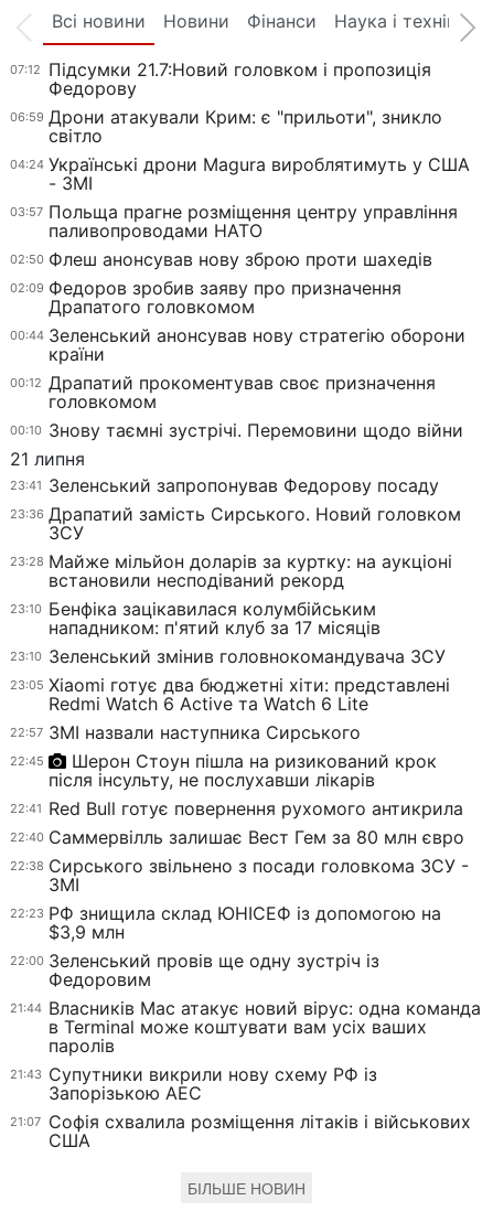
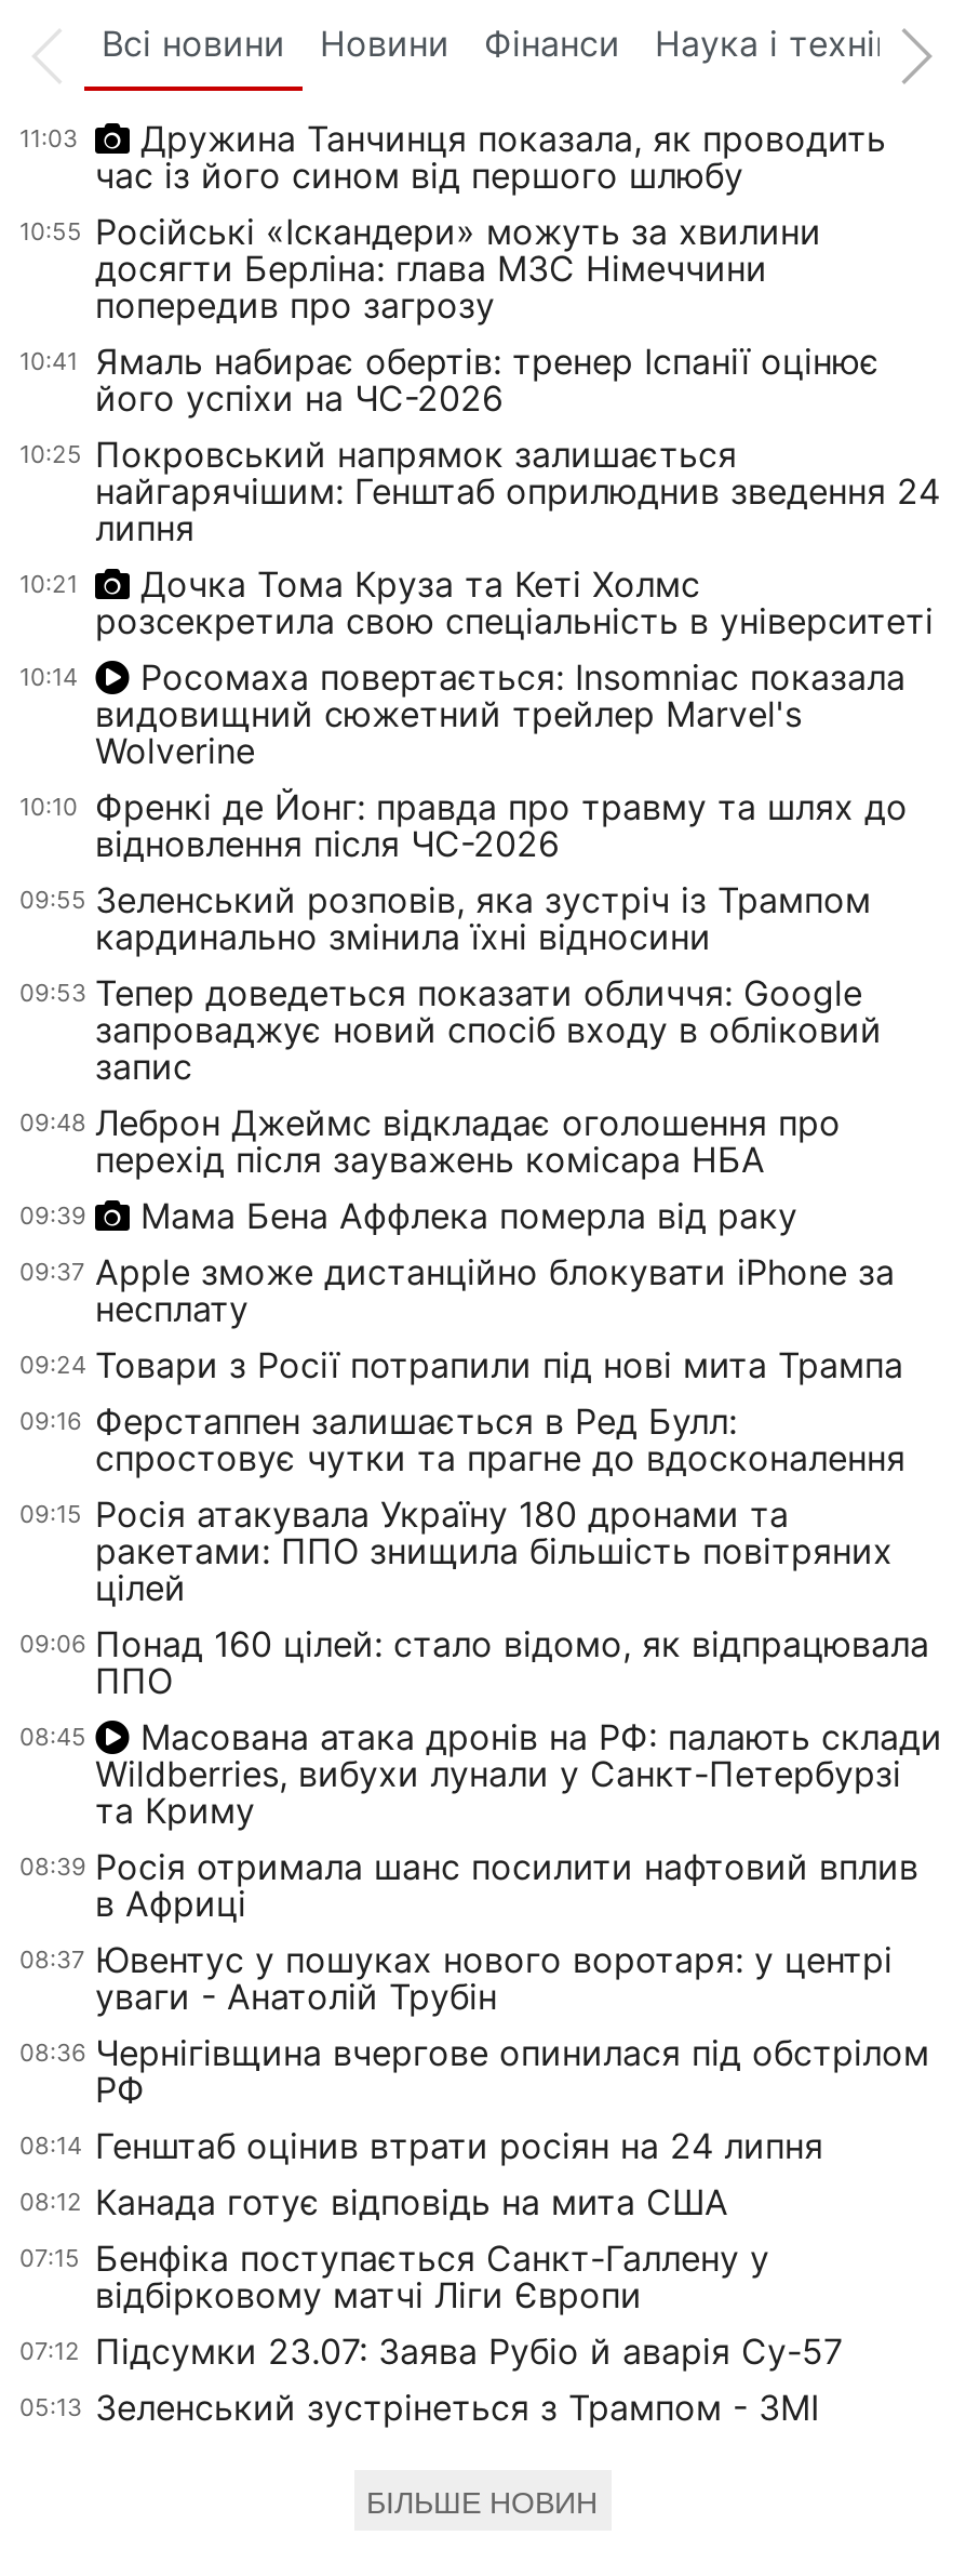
- 07:12 Підсумки 21.7:Новий головком і пропозиція
- Федорову
- 06:59 Дрони атакували Крим: є "прильоти", зникло
- світло
- 04:24 Українські дрони Magura вироблятимуть у США
- - ЗМІ
- 03:57 Польща прагне розміщення центру управління
- паливопроводами НАТО
- 02:50 Флеш анонсував нову зброю проти шахедів
- 02:09 Федоров зробив заяву про призначення
- Драпатого головкомом
- 00:44 Зеленський анонсував нову стратегію оборони
- країни
- 00:12 Драпатий прокоментував своє призначення
- головкомом
- 00:10 Знову таємні зустрічі. Перемовини щодо війни
- 21 липня
- 23:41 Зеленський запропонував Федорову посаду
- 23:36 Драпатий замість Сирського. Новий головком
- ЗСУ
- 23:28 Майже мільйон доларів за куртку: на аукціоні
- встановили несподіваний рекорд
- 23:10 Бенфіка зацікавилася колумбійським
- нападником: п'ятий клуб за 17 місяців
- 23:10 Зеленський змінив головнокомандувача ЗСУ
- 23:05 Xiaomi готує два бюджетні хіти: представлені
- Redmi Watch 6 Active та Watch 6 Lite
- 22:57 ЗМІ назвали наступника Сирського
- 22:45
- Шерон Стоун пішла на ризикований крок
- після інсульту, не послухавши лікарів
- 22:41 Red Bull готує повернення рухомого антикрила
- 22:40 Саммервілль залишає Вест Гем за 80 млн євро
- 22:38 Сирського звільнено з посади головкома ЗСУ -
- ЗМІ
- 22:23 РФ знищила склад ЮНІСЕФ із допомогою на
- $3,9 млн
- 22:00 Зеленський провів ще одну зустріч із
- Федоровим
- 21:44 Власників Mac атакує новий вірус: одна команда
- в Terminal може коштувати вам усіх ваших
- паролів
- 21:43 Супутники викрили нову схему РФ із
- Запорізькою АЕС
- 21:07 Софія схвалила розміщення літаків і військових
- США
+ 11:03
+ Дружина Танчинця показала, як проводить
+ час із його сином від першого шлюбу
+ 10:55 Російські «Іскандери» можуть за хвилини
+ досягти Берліна: глава МЗС Німеччини
+ попередив про загрозу
+ 10:41 Ямаль набирає обертів: тренер Іспанії оцінює
+ його успіхи на ЧС-2026
+ 10:25 Покровський напрямок залишається
+ найгарячішим: Генштаб оприлюднив зведення 24
+ липня
+ 10:21
+ Дочка Тома Круза та Кеті Холмс
+ розсекретила свою спеціальність в університеті
+ 10:14
+ Росомаха повертається: Insomniac показала
+ видовищний сюжетний трейлер Marvel's
+ Wolverine
+ 10:10 Френкі де Йонг: правда про травму та шлях до
+ відновлення після ЧС-2026
+ 09:55 Зеленський розповів, яка зустріч із Трампом
+ кардинально змінила їхні відносини
+ 09:53 Тепер доведеться показати обличчя: Google
+ запроваджує новий спосіб входу в обліковий
+ запис
+ 09:48 Леброн Джеймс відкладає оголошення про
+ перехід після зауважень комісара НБА
+ 09:39
+ Мама Бена Аффлека померла від раку
+ 09:37 Apple зможе дистанційно блокувати iPhone за
+ несплату
+ 09:24 Товари з Росії потрапили під нові мита Трампа
+ 09:16 Ферстаппен залишається в Ред Булл:
+ спростовує чутки та прагне до вдосконалення
+ 09:15 Росія атакувала Україну 180 дронами та
+ ракетами: ППО знищила більшість повітряних
+ цілей
+ 09:06 Понад 160 цілей: стало відомо, як відпрацювала
+ ППО
+ 08:45
+ Масована атака дронів на РФ: палають склади
+ Wildberries, вибухи лунали у Санкт-Петербурзі
+ та Криму
+ 08:39 Росія отримала шанс посилити нафтовий вплив
+ в Африці
+ 08:37 Ювентус у пошуках нового воротаря: у центрі
+ уваги - Анатолій Трубін
+ 08:36 Чернігівщина вчергове опинилася під обстрілом
+ РФ
+ 08:14 Генштаб оцінив втрати росіян на 24 липня
+ 08:12 Канада готує відповідь на мита США
+ 07:15 Бенфіка поступається Санкт-Галлену у
+ відбірковому матчі Ліги Європи
+ 07:12 Підсумки 23.07: Заява Рубіо й аварія Су-57
+ 05:13 Зеленський зустрінеться з Трампом - ЗМІ
